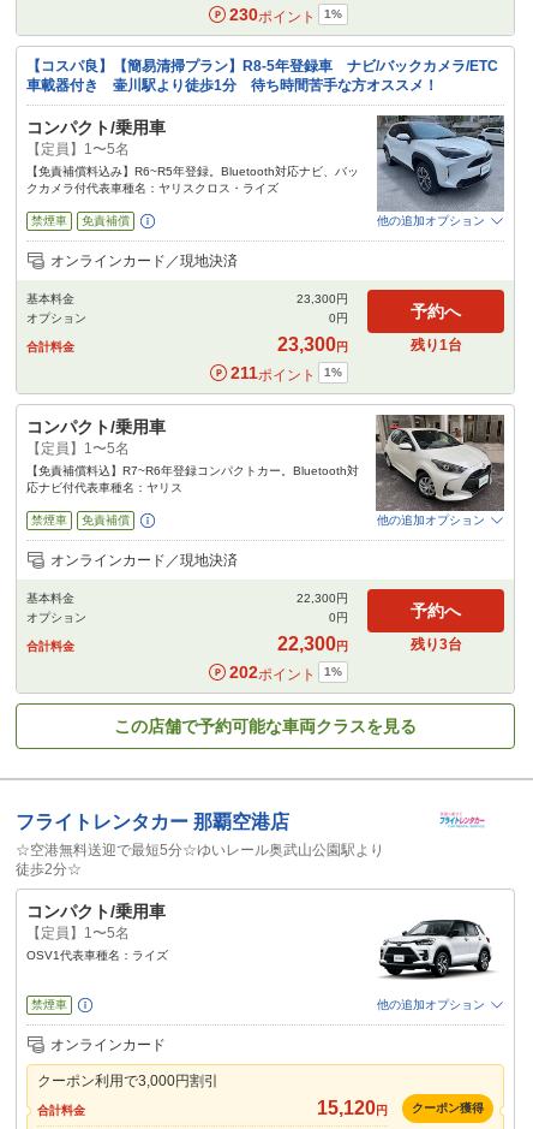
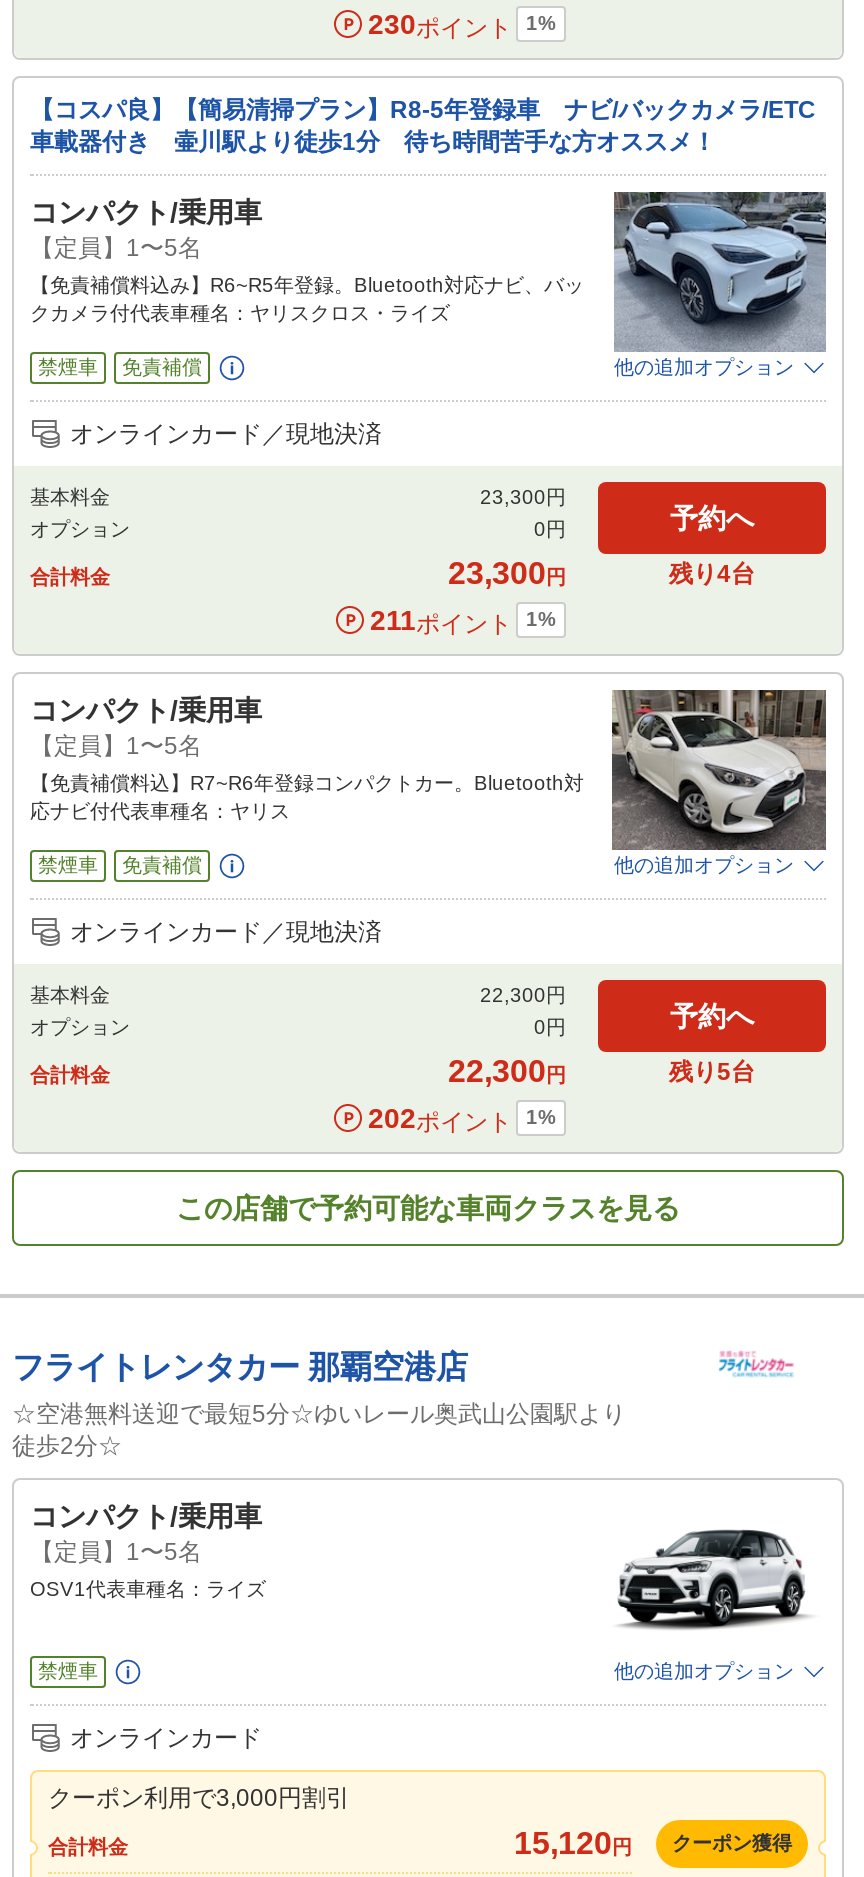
- 残り1台
+ 残り4台

- 残り3台
+ 残り5台
